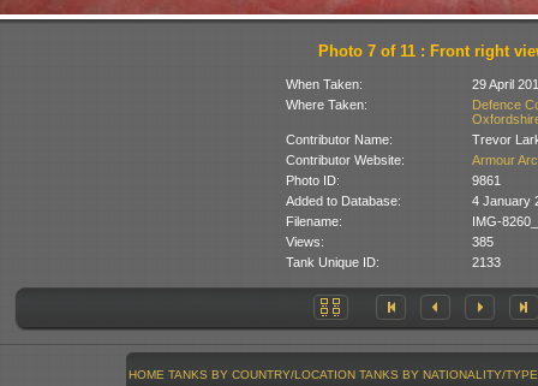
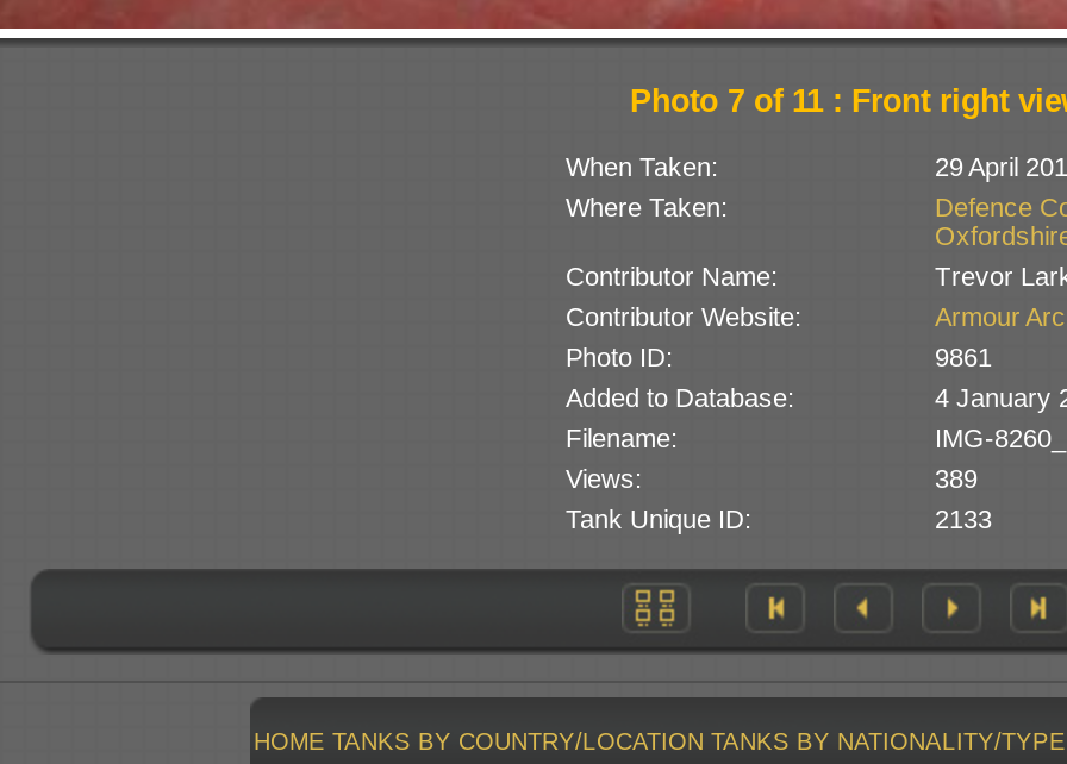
- 385
+ 389
